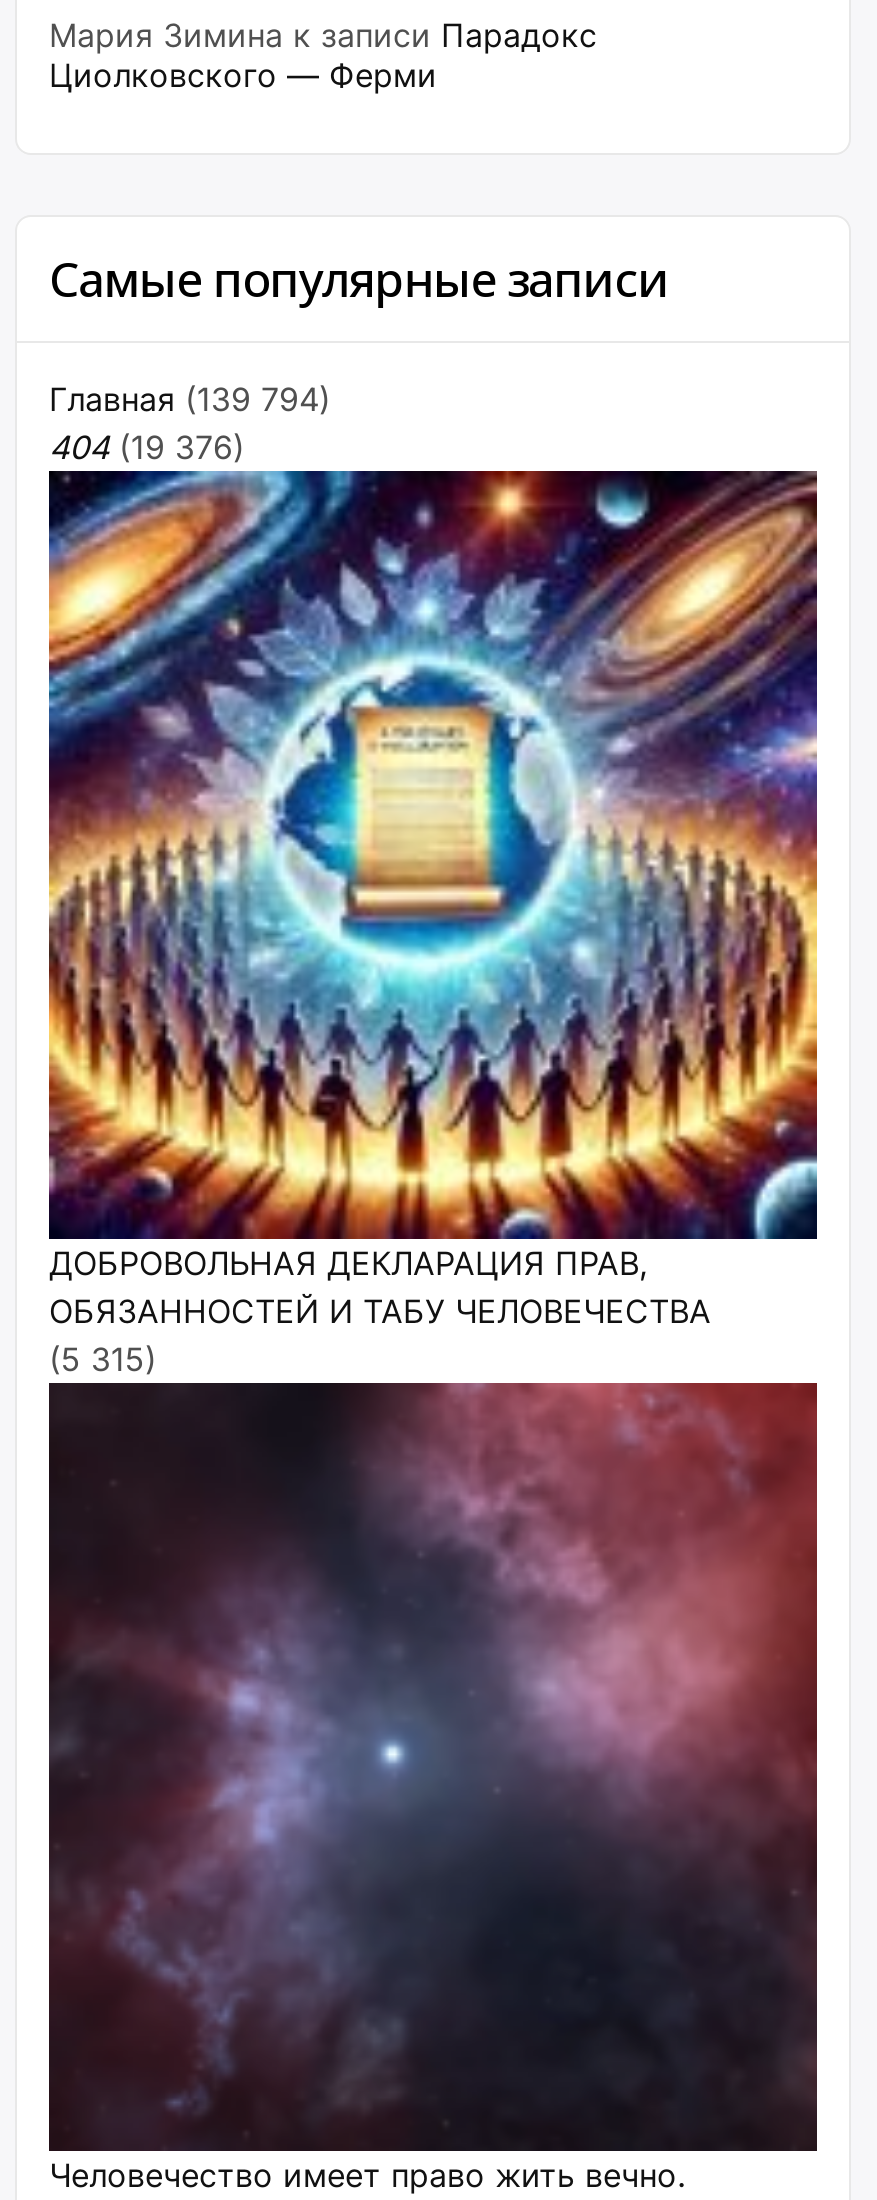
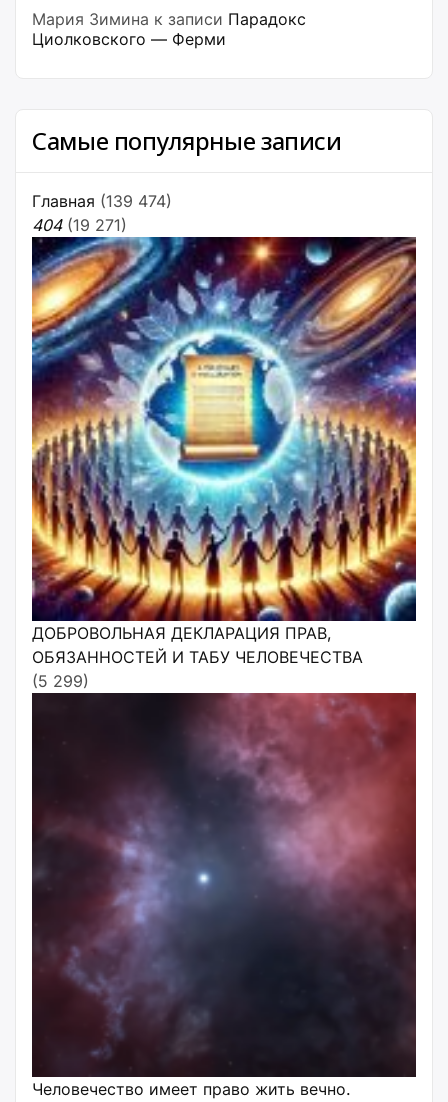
- Главная (139 794)
+ Главная (139 474)

- 404 (19 376)
+ 404 (19 271)

- (5 315)
+ (5 299)
